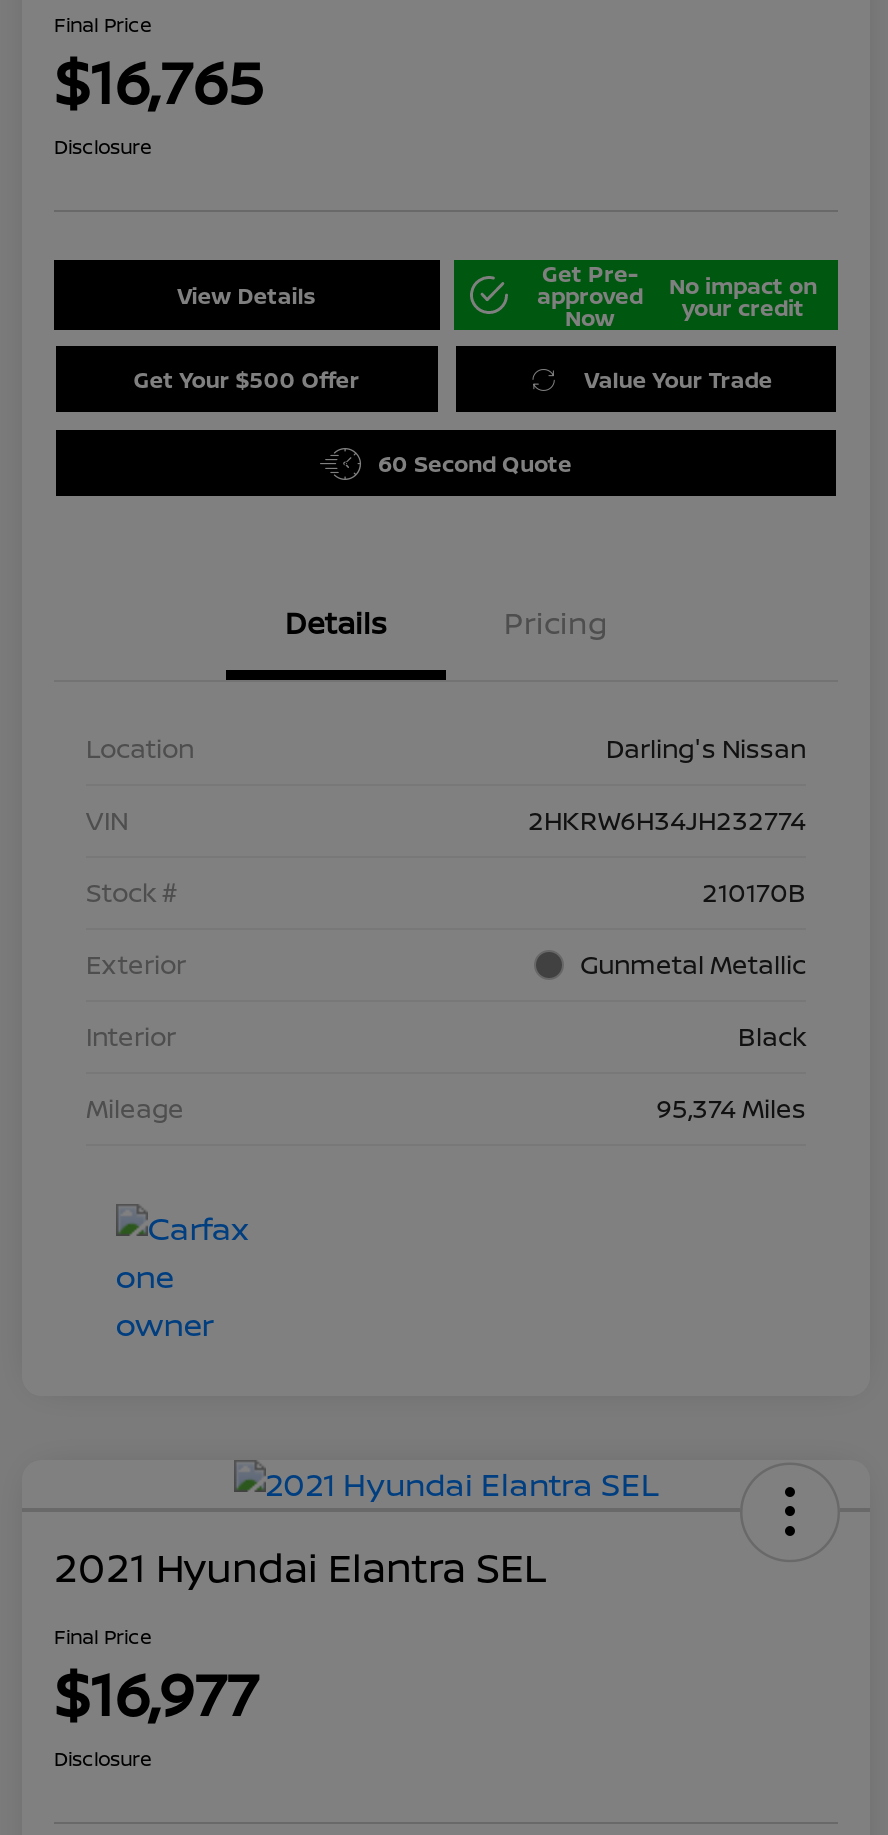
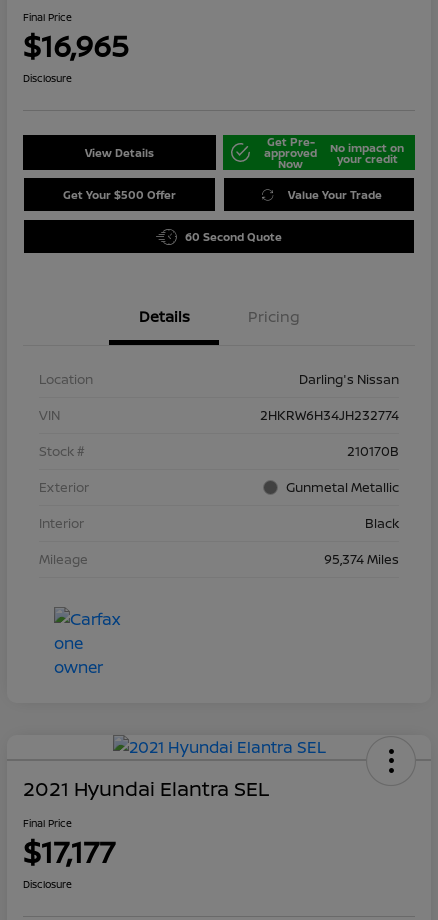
- $16,765
+ $16,965

- $16,977
+ $17,177
